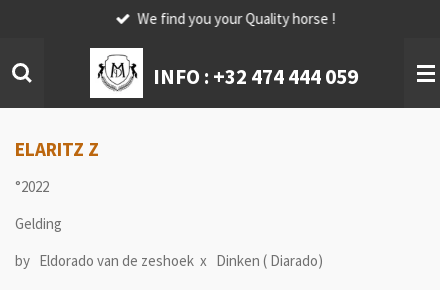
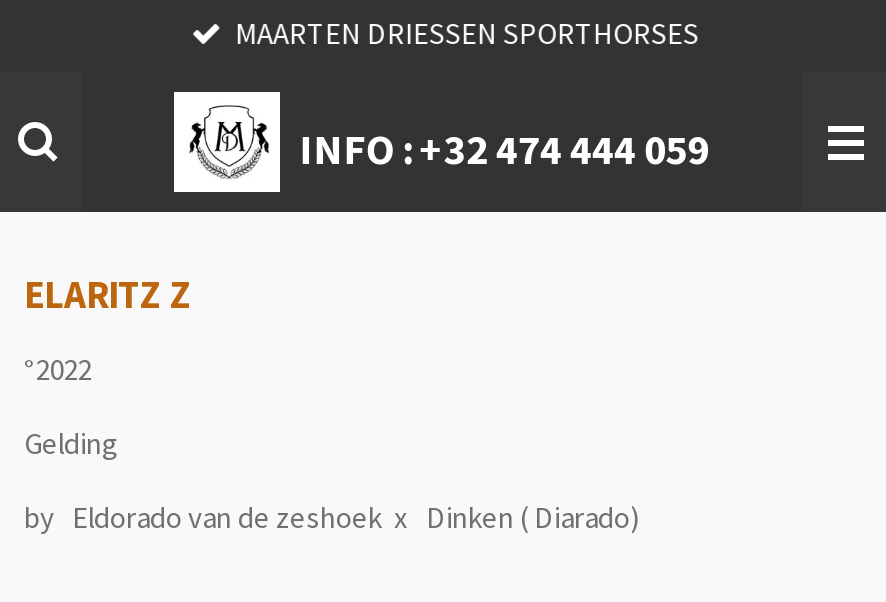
- We find you your Quality horse !
+ MAARTEN DRIESSEN SPORTHORSES
